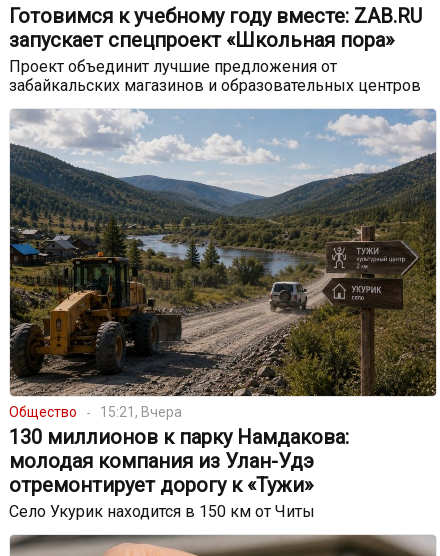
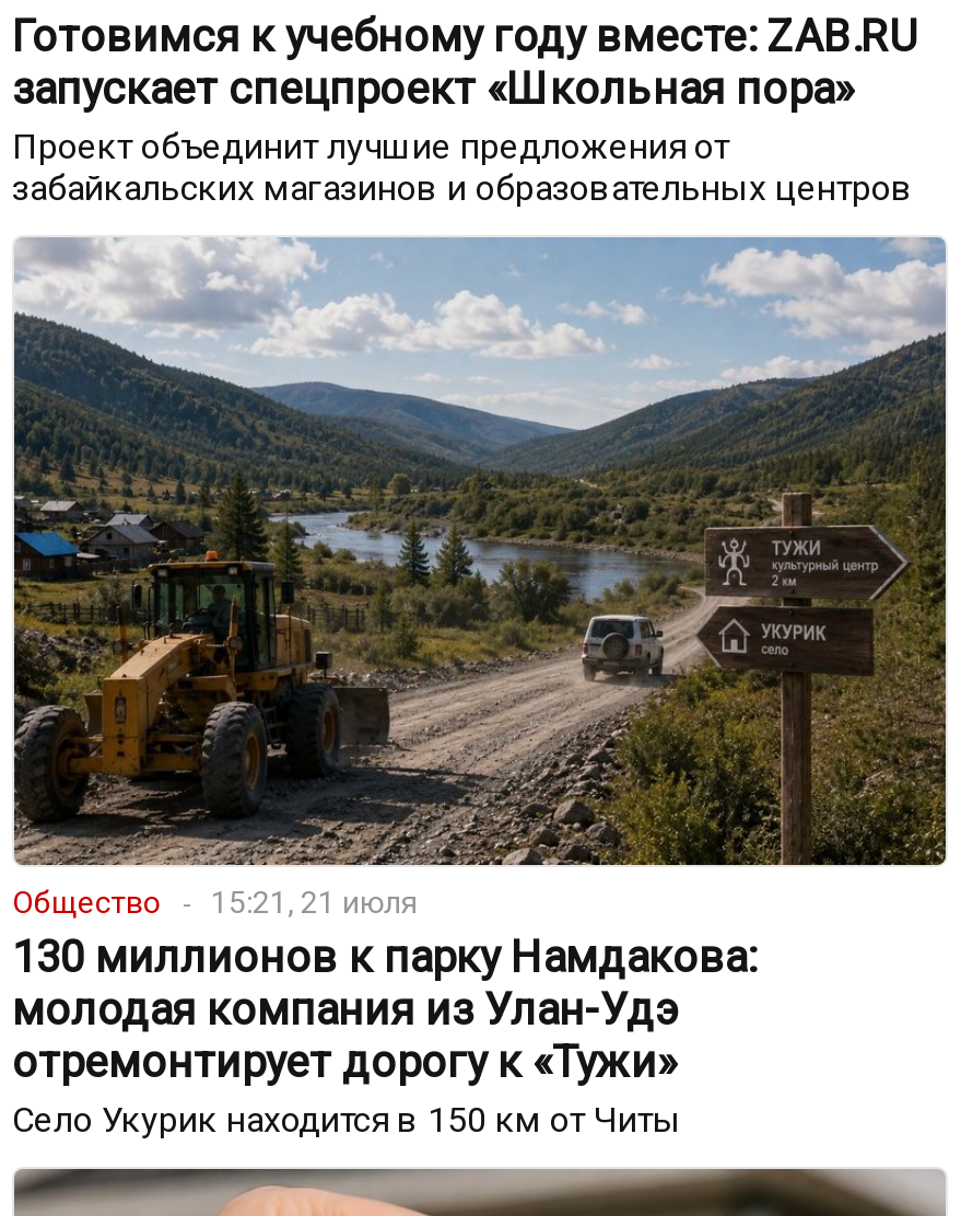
- Общество 15:21, Вчера
+ Общество 15:21, 21 июля
